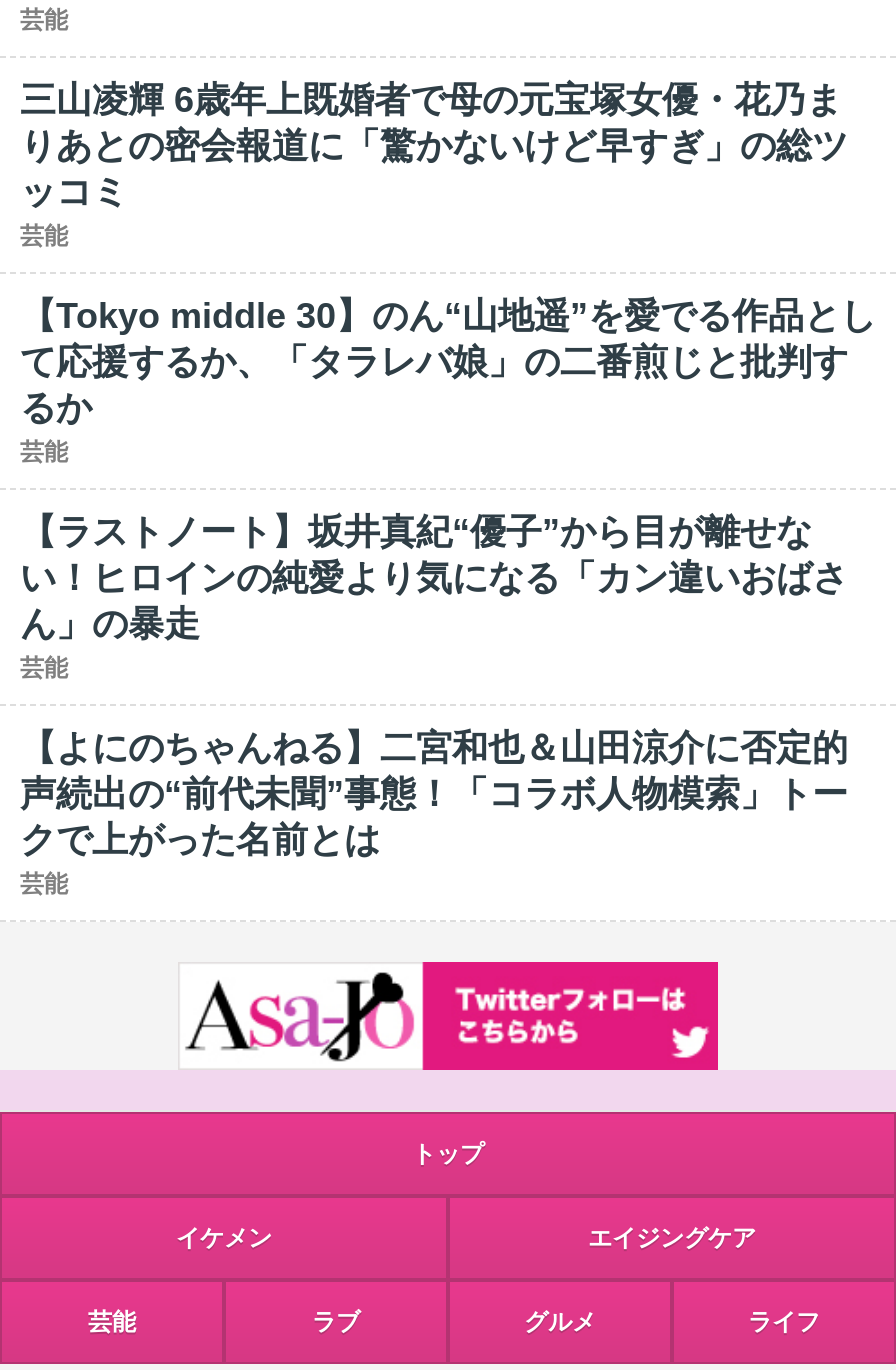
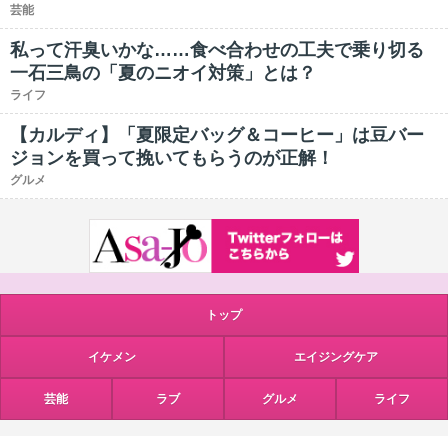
- 三山凌輝 6歳年上既婚者で母の元宝塚女優・花乃ま
- りあとの密会報道に「驚かないけど早すぎ」の総ツ
- ッコミ
- 芸能
- 【Tokyo middle 30】のん“山地遥”を愛でる作品とし
- て応援するか、「タラレバ娘」の二番煎じと批判す
- るか
- 芸能
- 【ラストノート】坂井真紀“優子”から目が離せな
- い！ヒロインの純愛より気になる「カン違いおばさ
- ん」の暴走
- 芸能
- 【よにのちゃんねる】二宮和也＆山田涼介に否定的
- 声続出の“前代未聞”事態！「コラボ人物模索」トー
- クで上がった名前とは
- 芸能
+ 私って汗臭いかな……食べ合わせの工夫で乗り切る
+ 一石三鳥の「夏のニオイ対策」とは？
+ ライフ
+ 【カルディ】「夏限定バッグ＆コーヒー」は豆バー
+ ジョンを買って挽いてもらうのが正解！
+ グルメ
